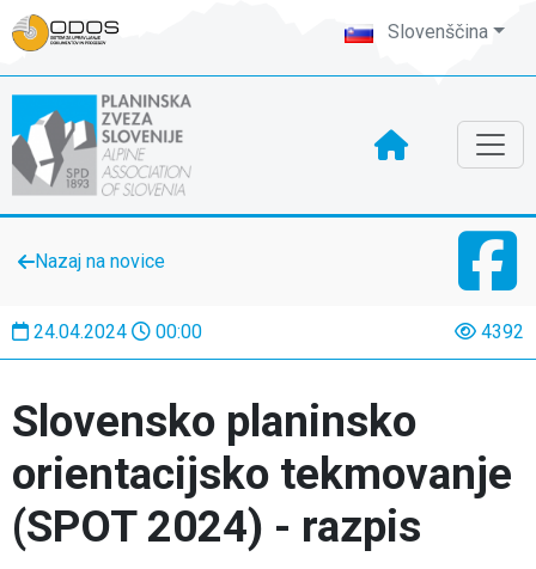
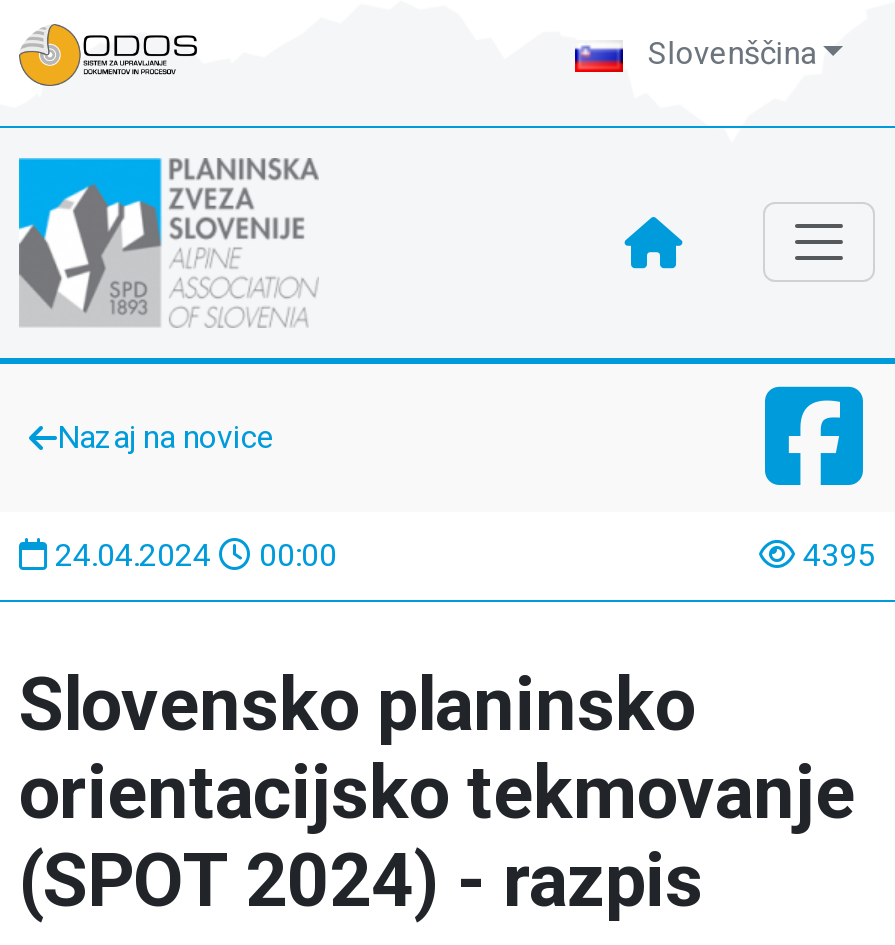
- 4392
+ 4395
